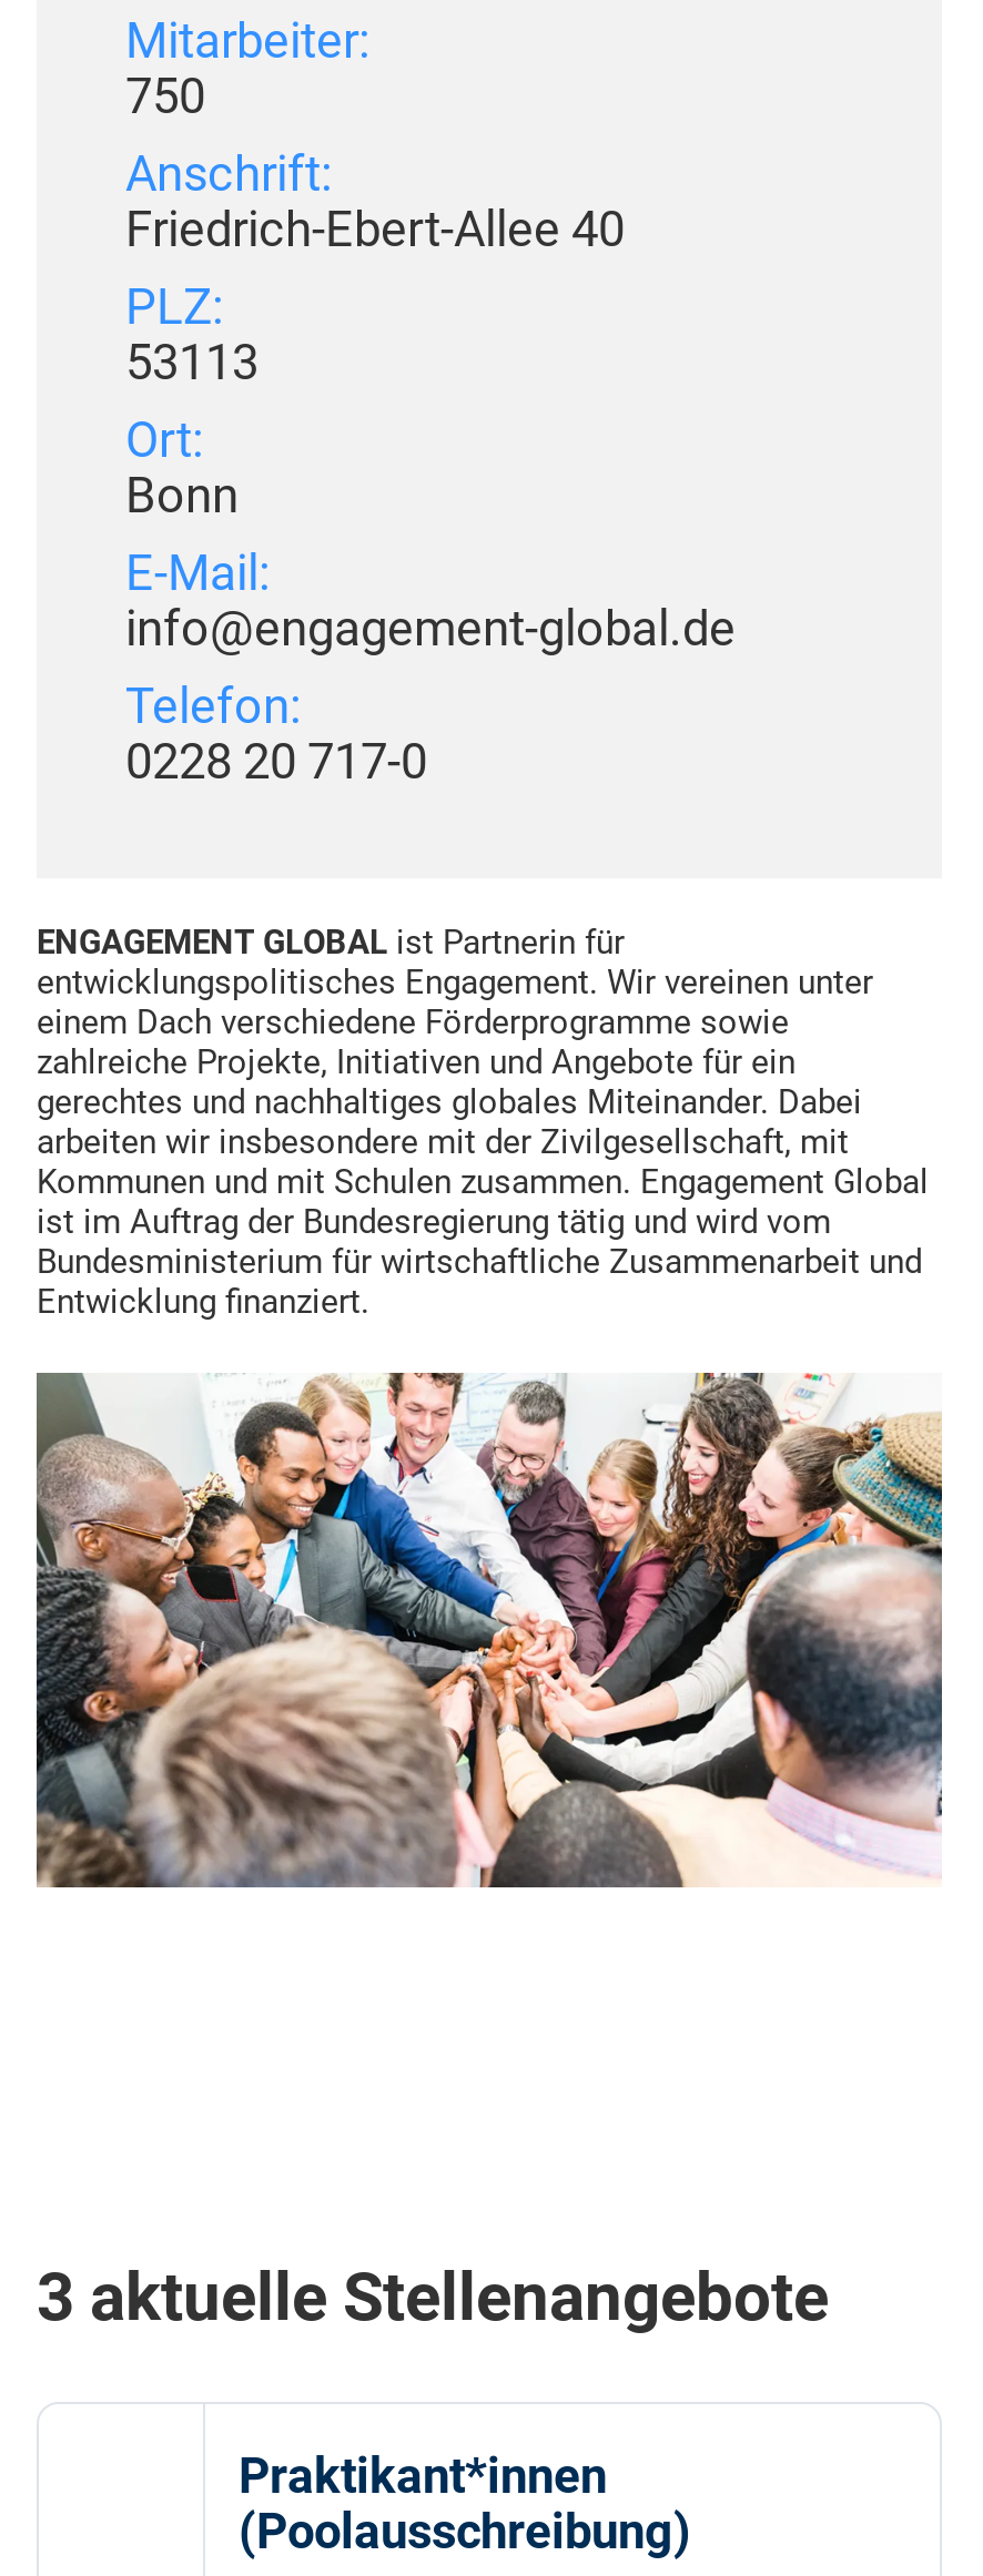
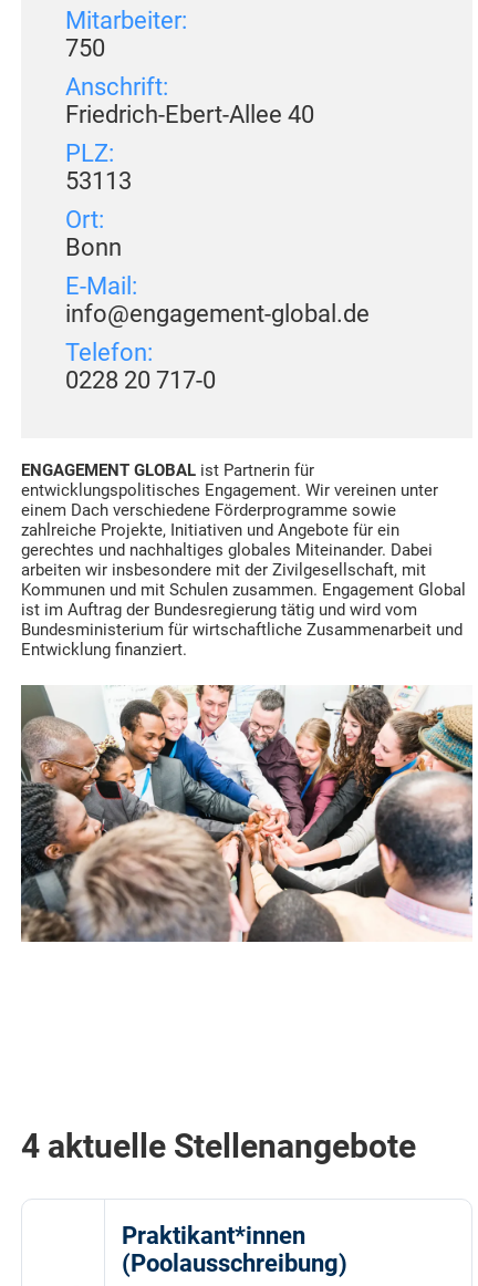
- 3 aktuelle Stellenangebote
+ 4 aktuelle Stellenangebote
